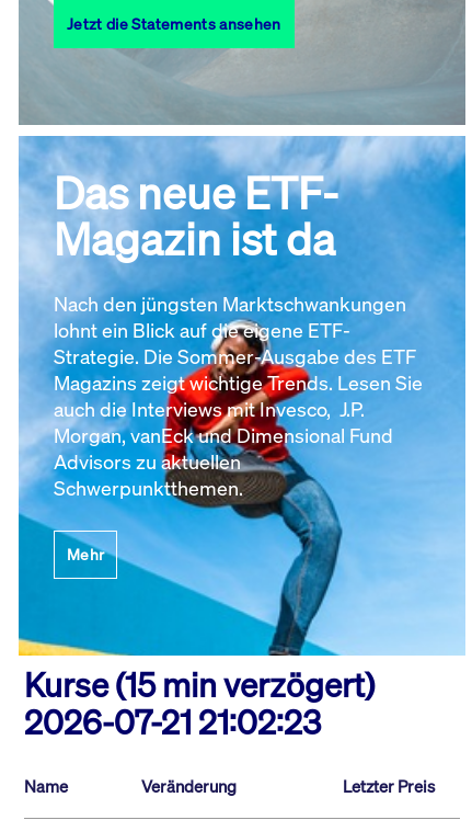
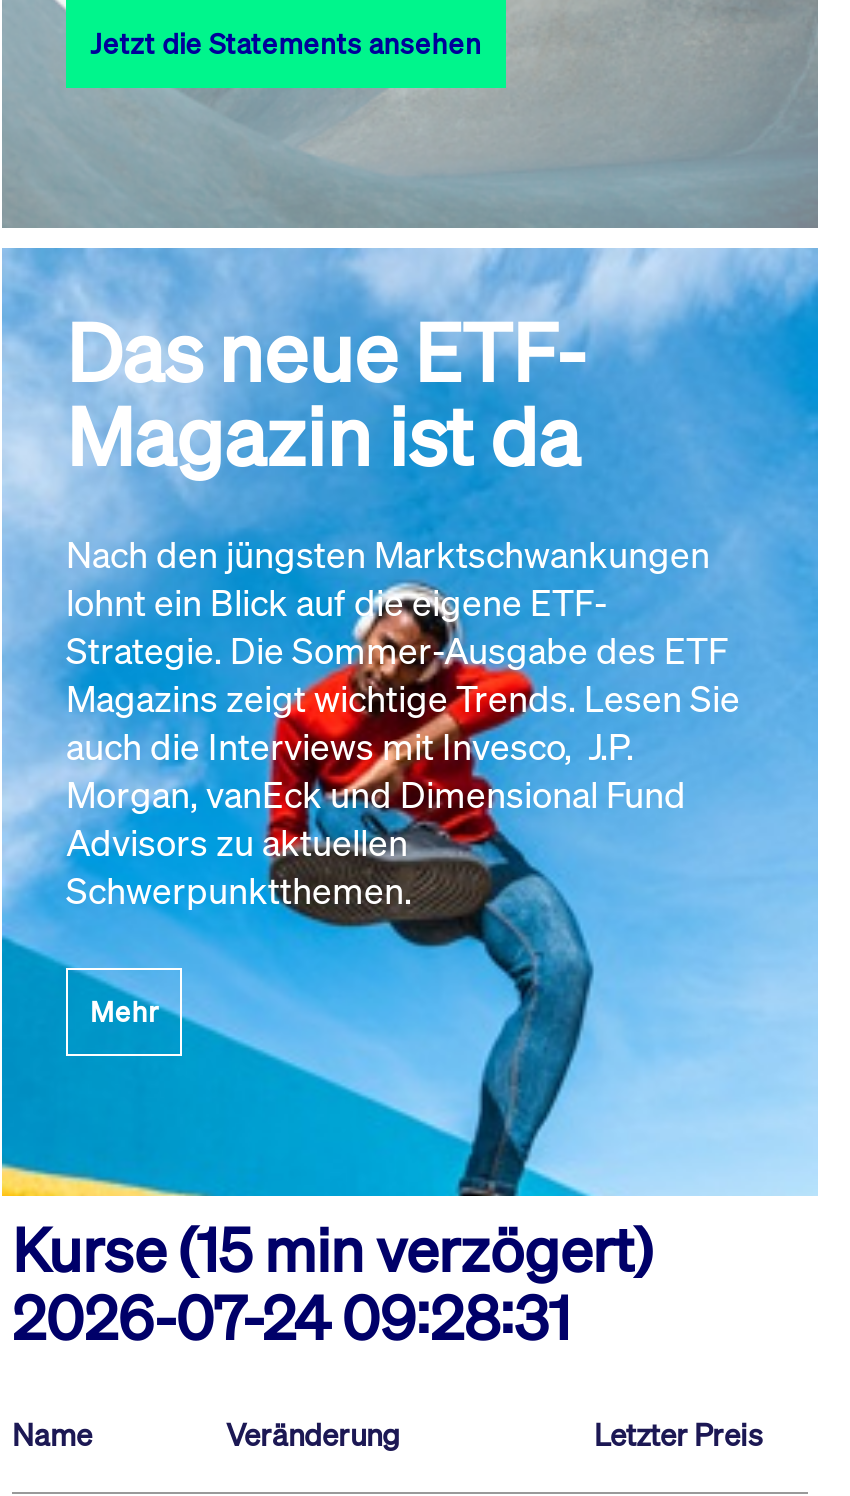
- 2026-07-21 21:02:23
+ 2026-07-24 09:28:31
